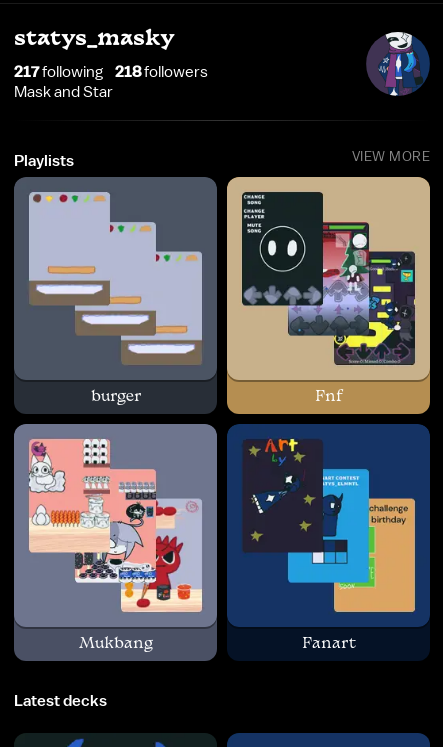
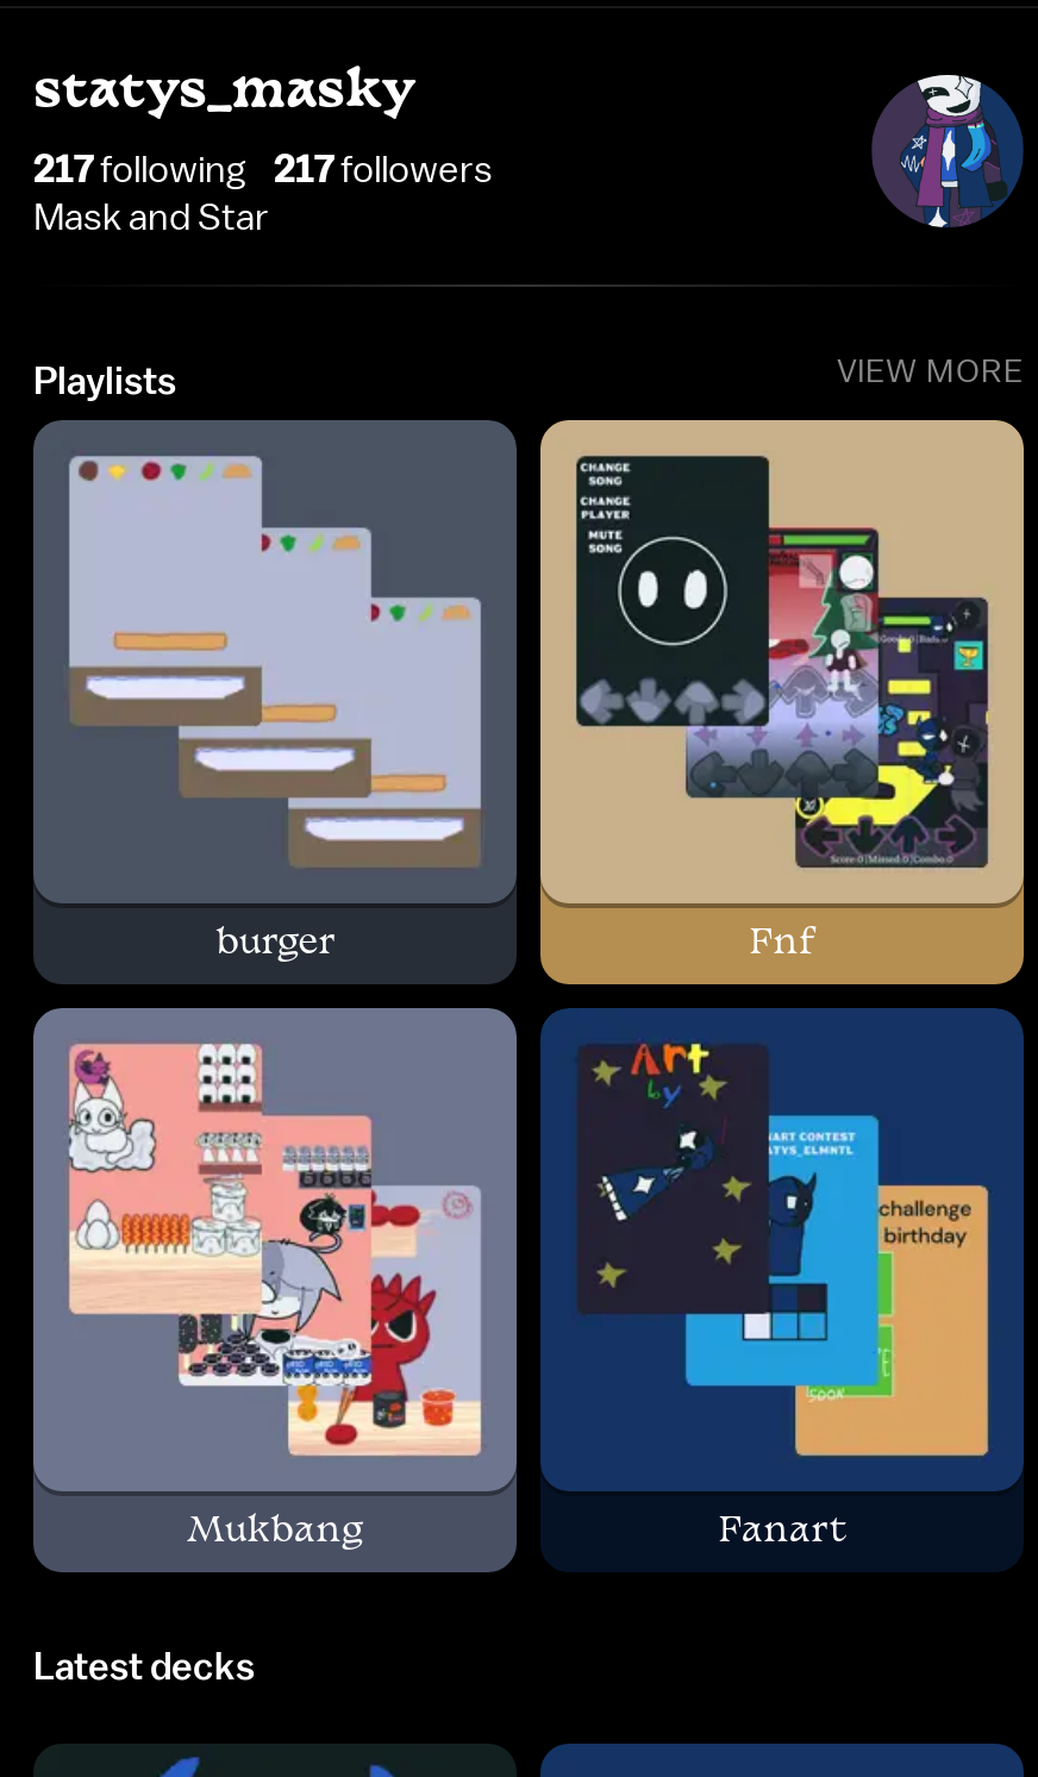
- 217following 218followers
+ 217following 217followers
